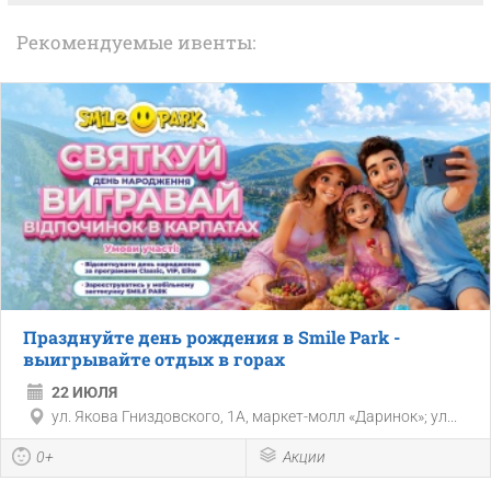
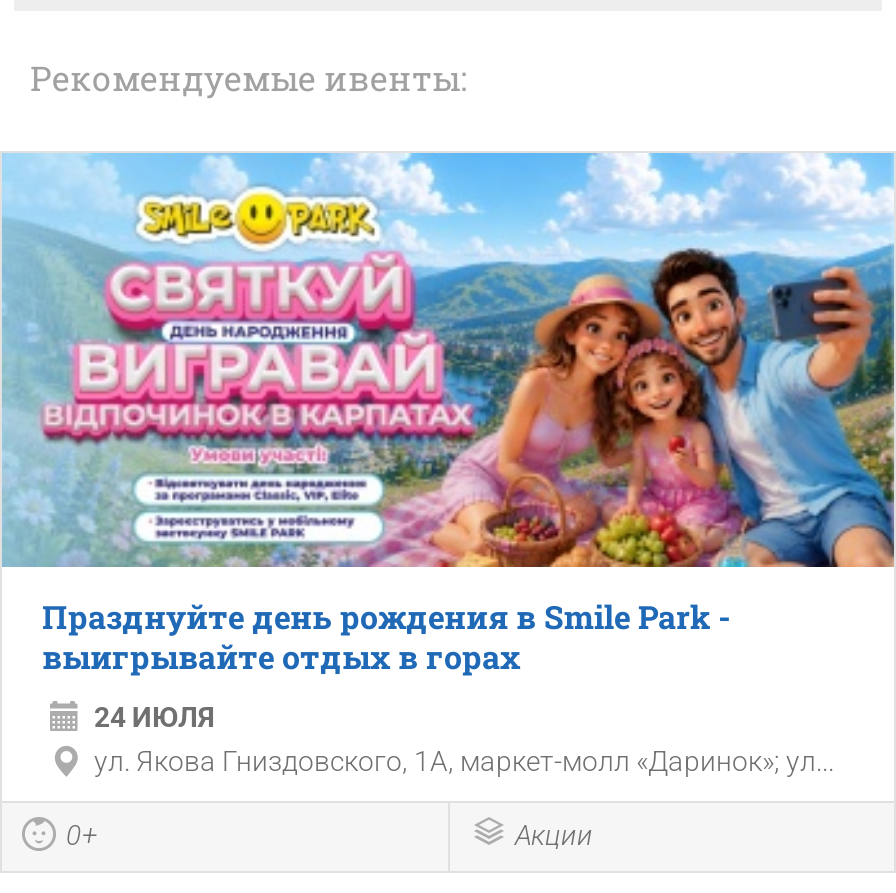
- 22 ИЮЛЯ
+ 24 ИЮЛЯ
